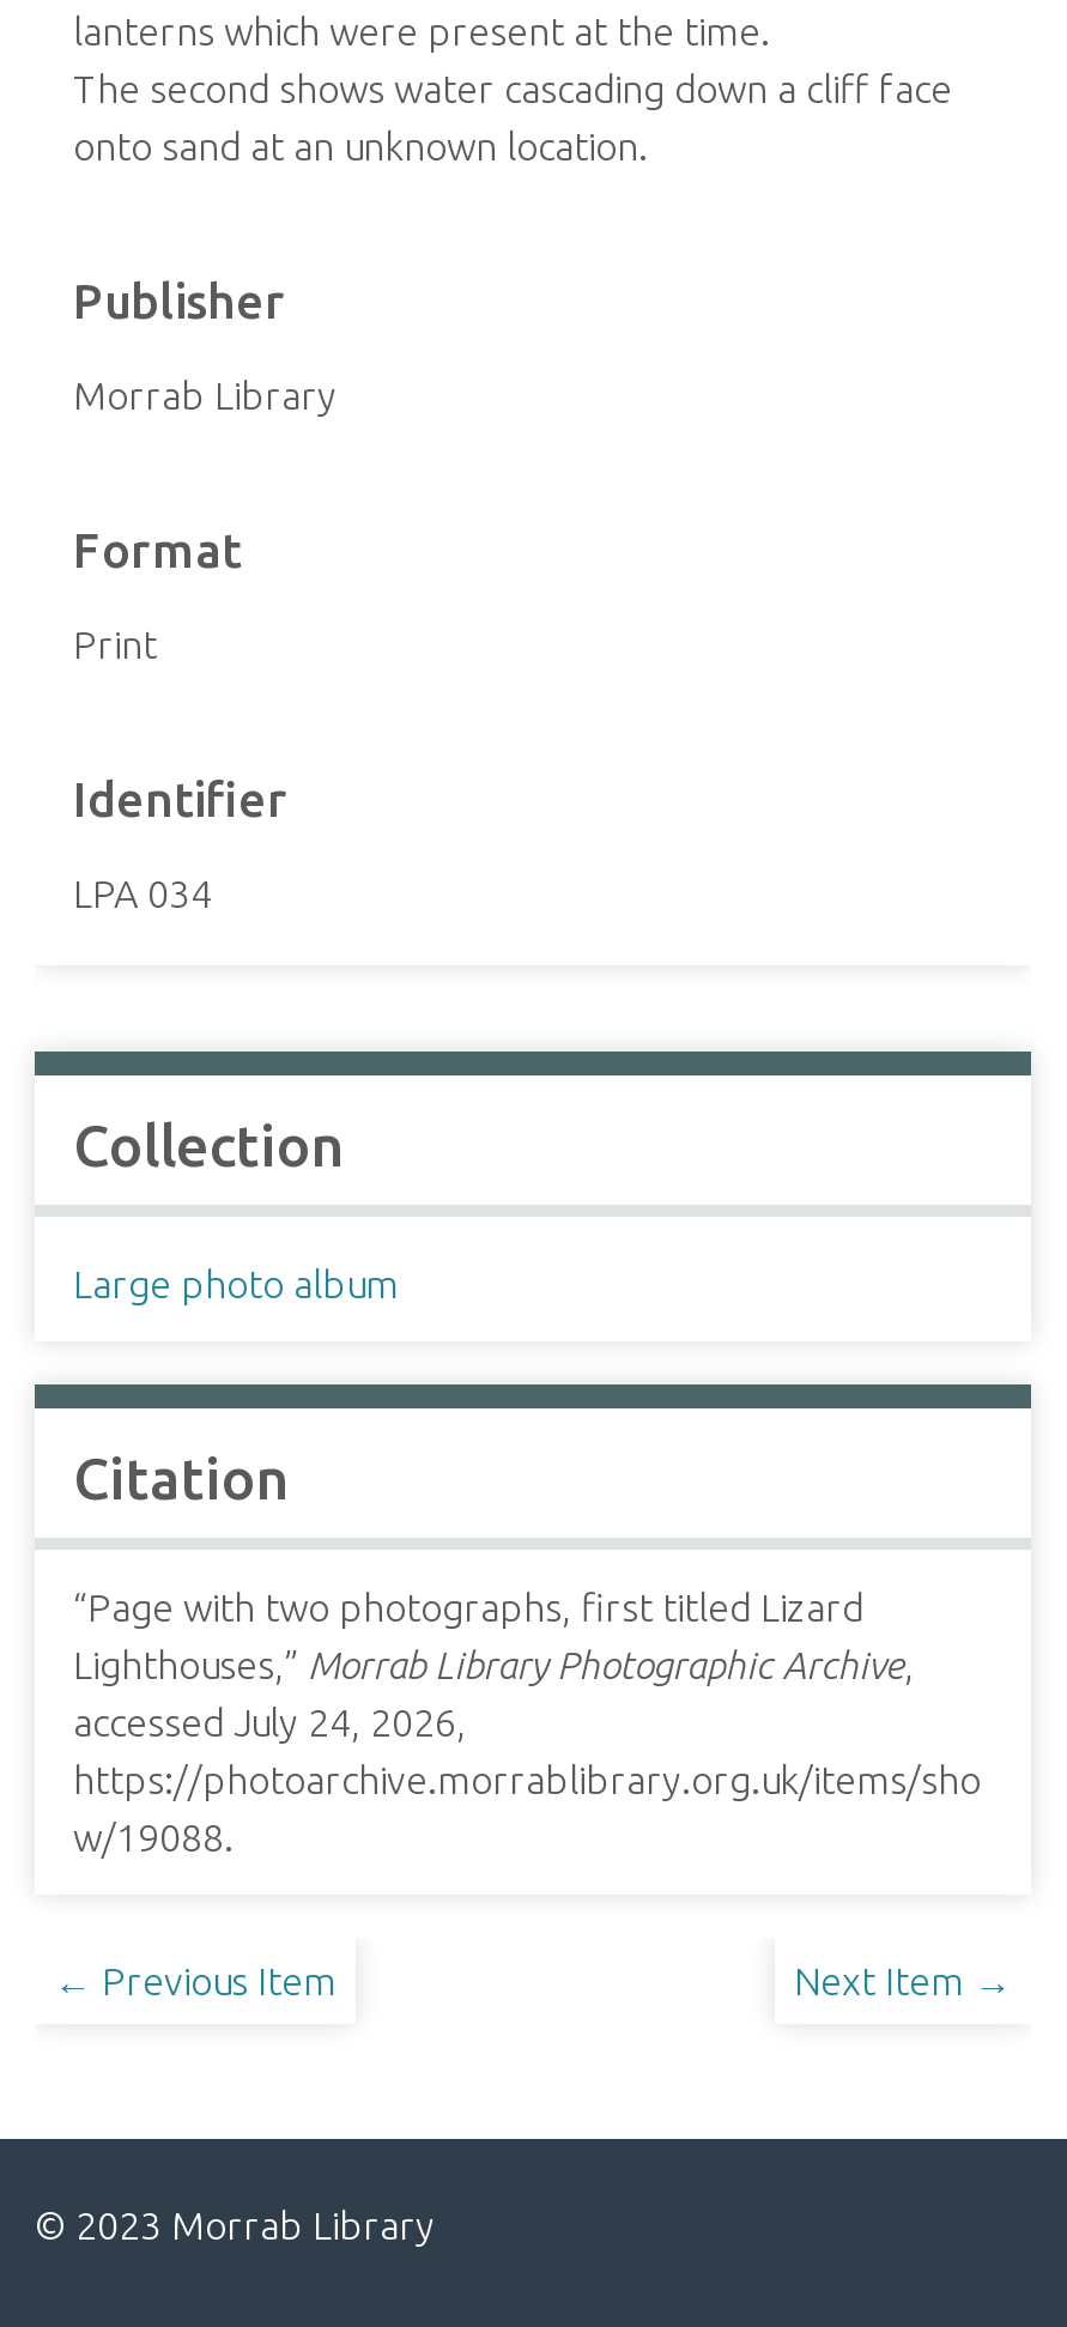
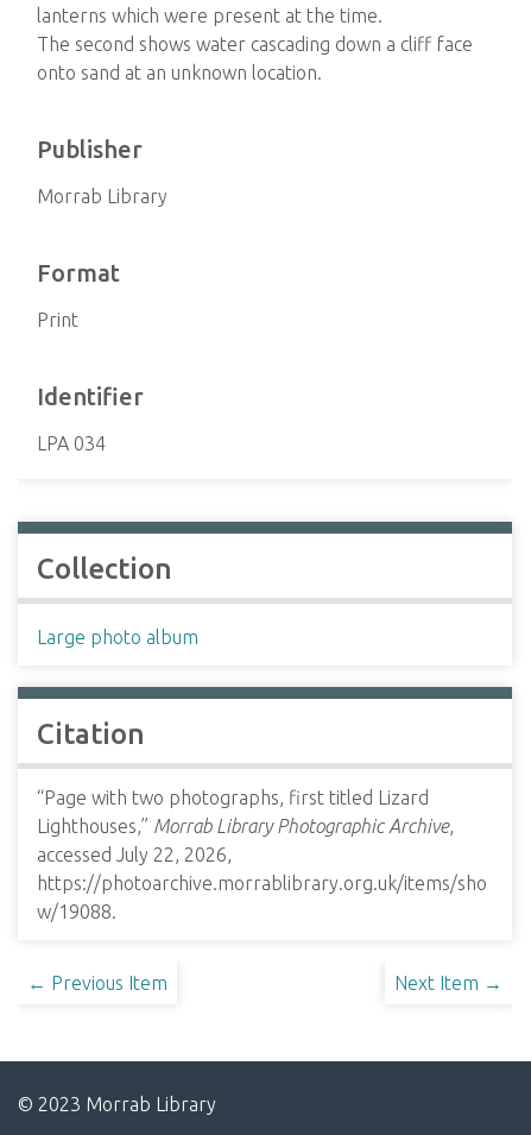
- accessed July 24, 2026,
+ accessed July 22, 2026,
